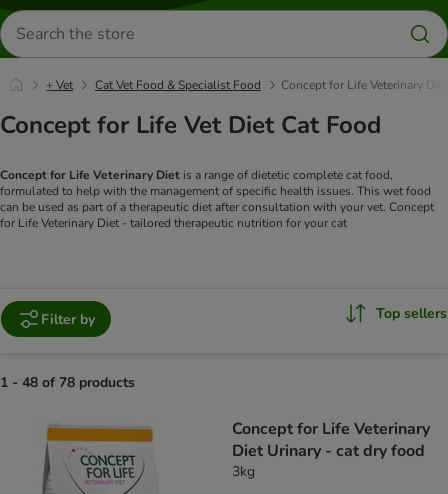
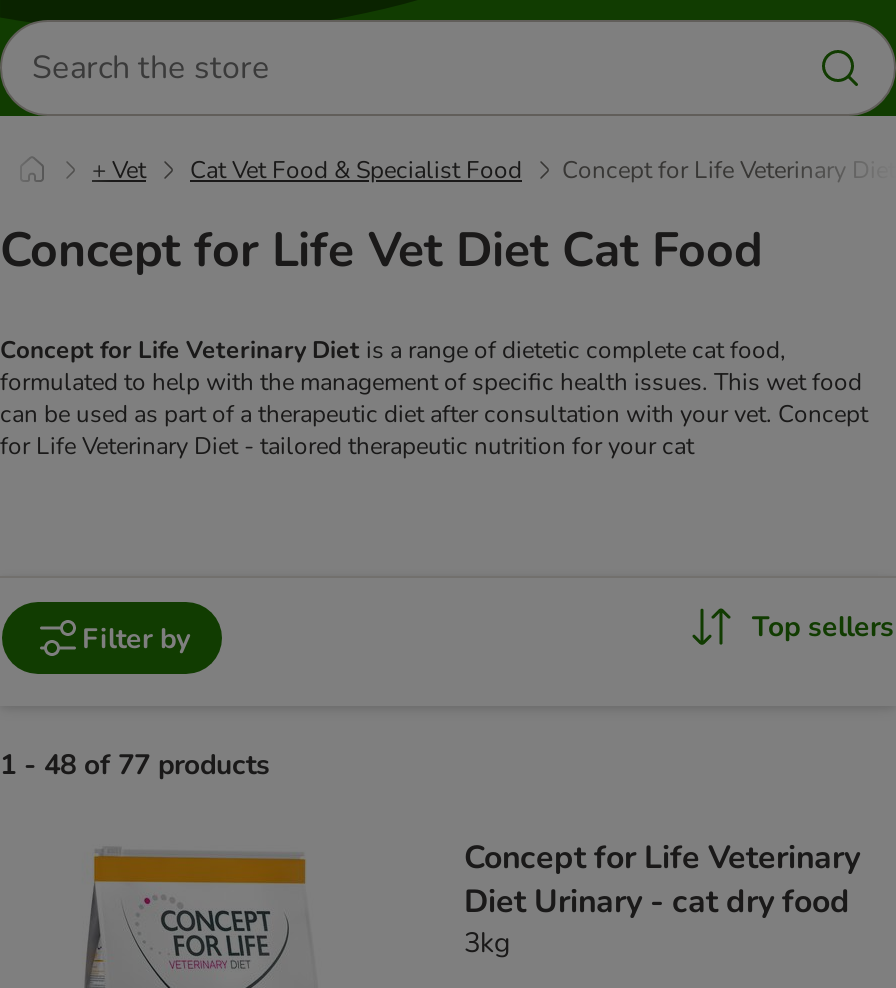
- 1 - 48 of 78 products
+ 1 - 48 of 77 products
